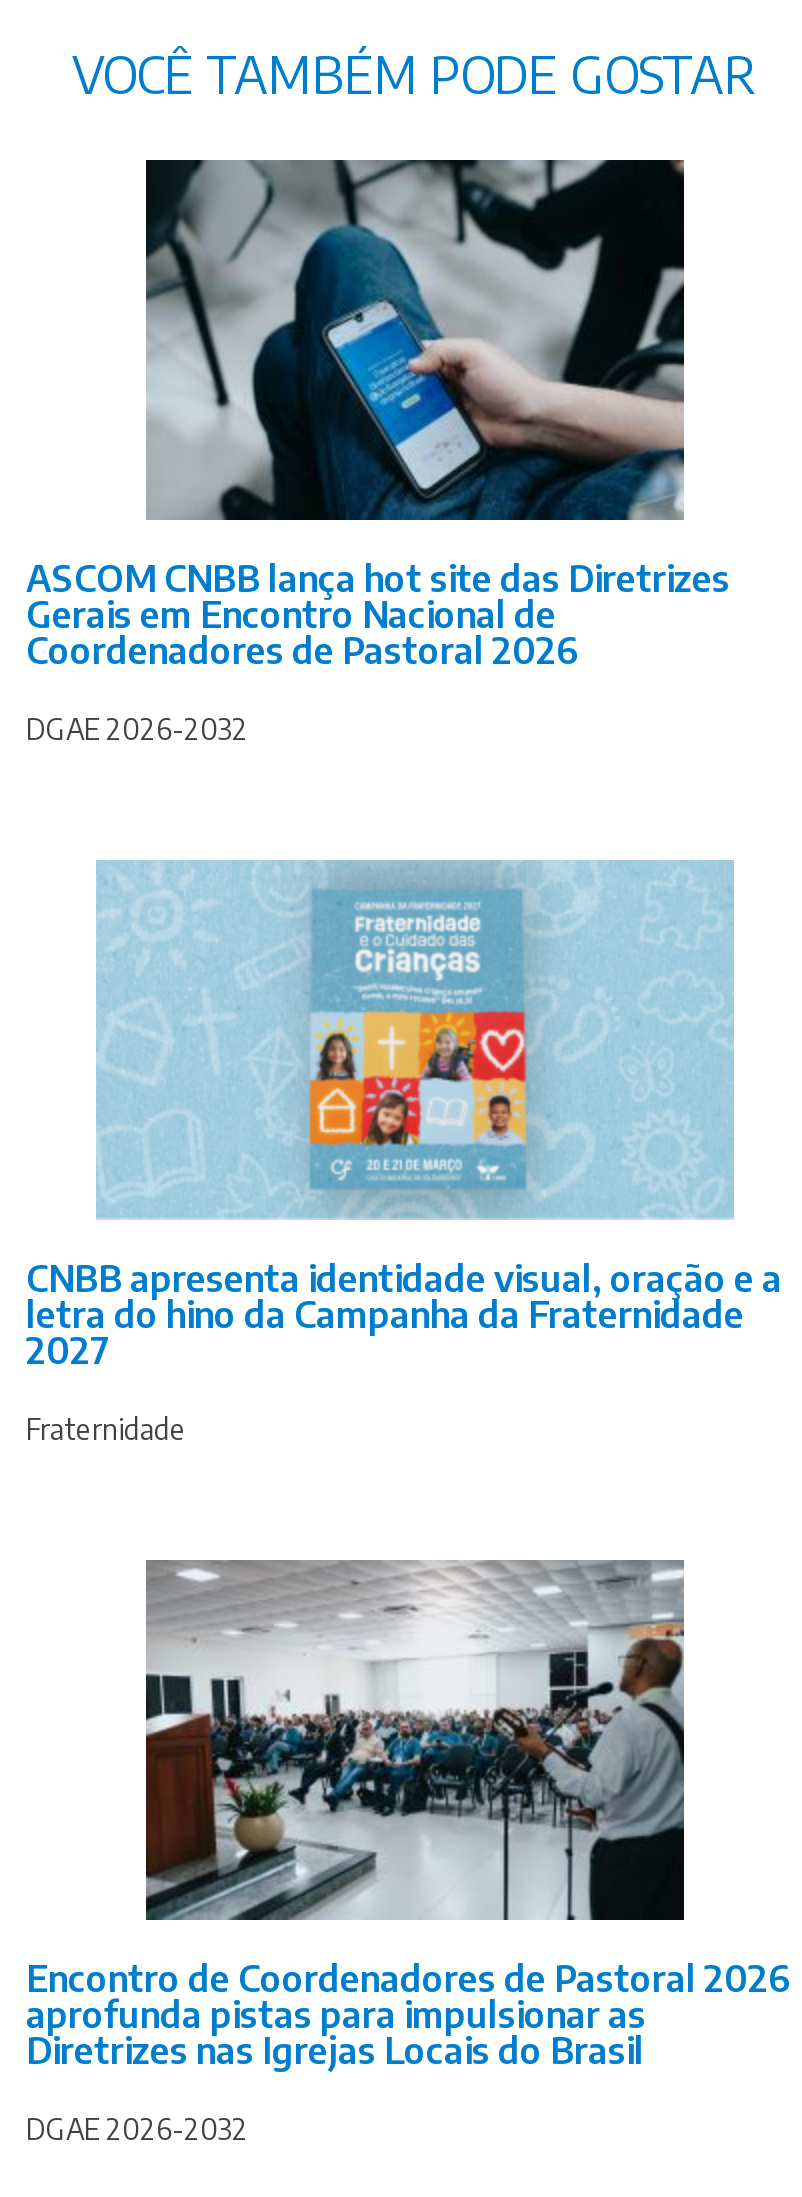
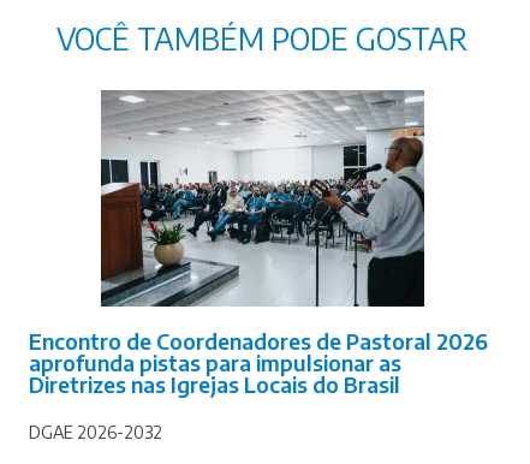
- [image]
- ASCOM CNBB lança hot site das Diretrizes
- Gerais em Encontro Nacional de
- Coordenadores de Pastoral 2026
- DGAE 2026-2032

- [image]
- CNBB apresenta identidade visual, oração e a
- letra do hino da Campanha da Fraternidade
- 2027
- Fraternidade
